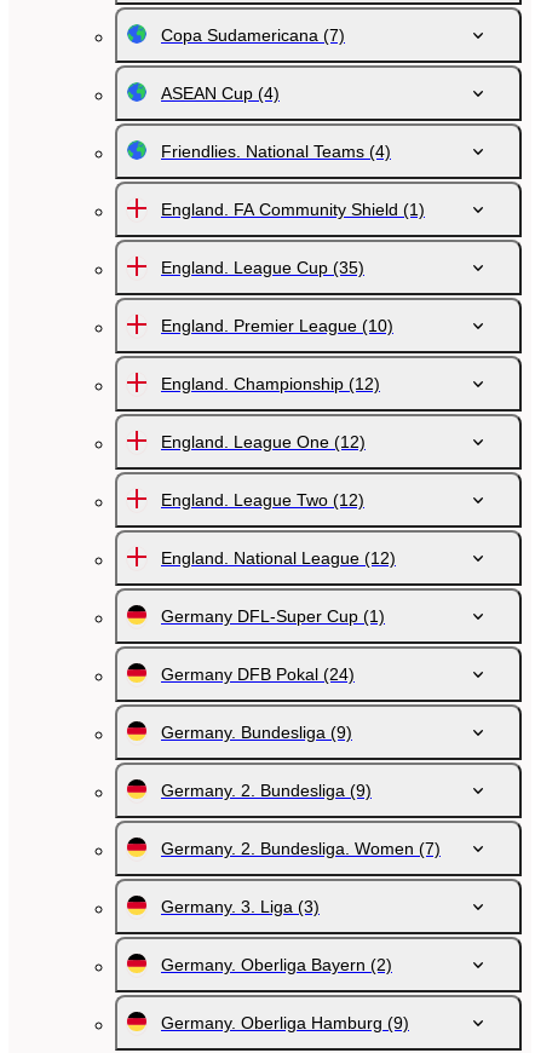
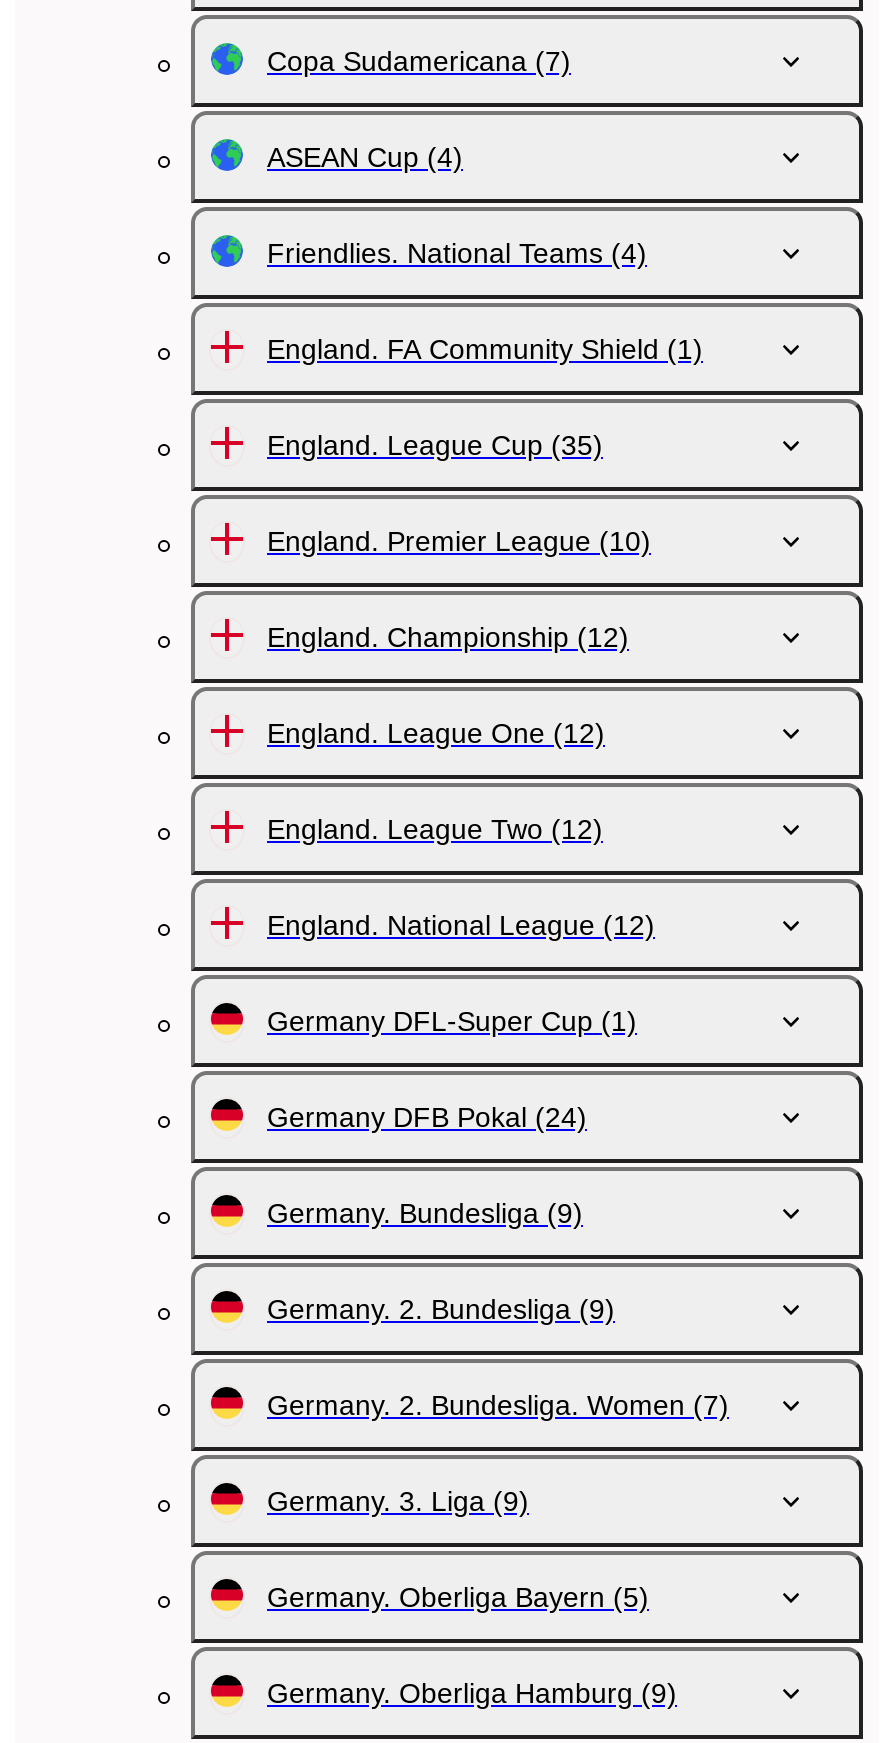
- Germany. 3. Liga (3)
+ Germany. 3. Liga (9)

- Germany. Oberliga Bayern (2)
+ Germany. Oberliga Bayern (5)
